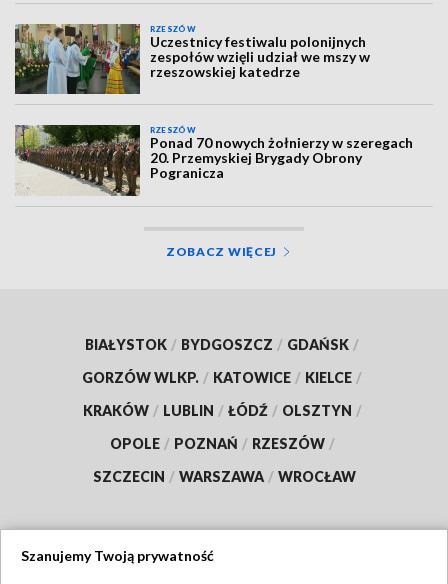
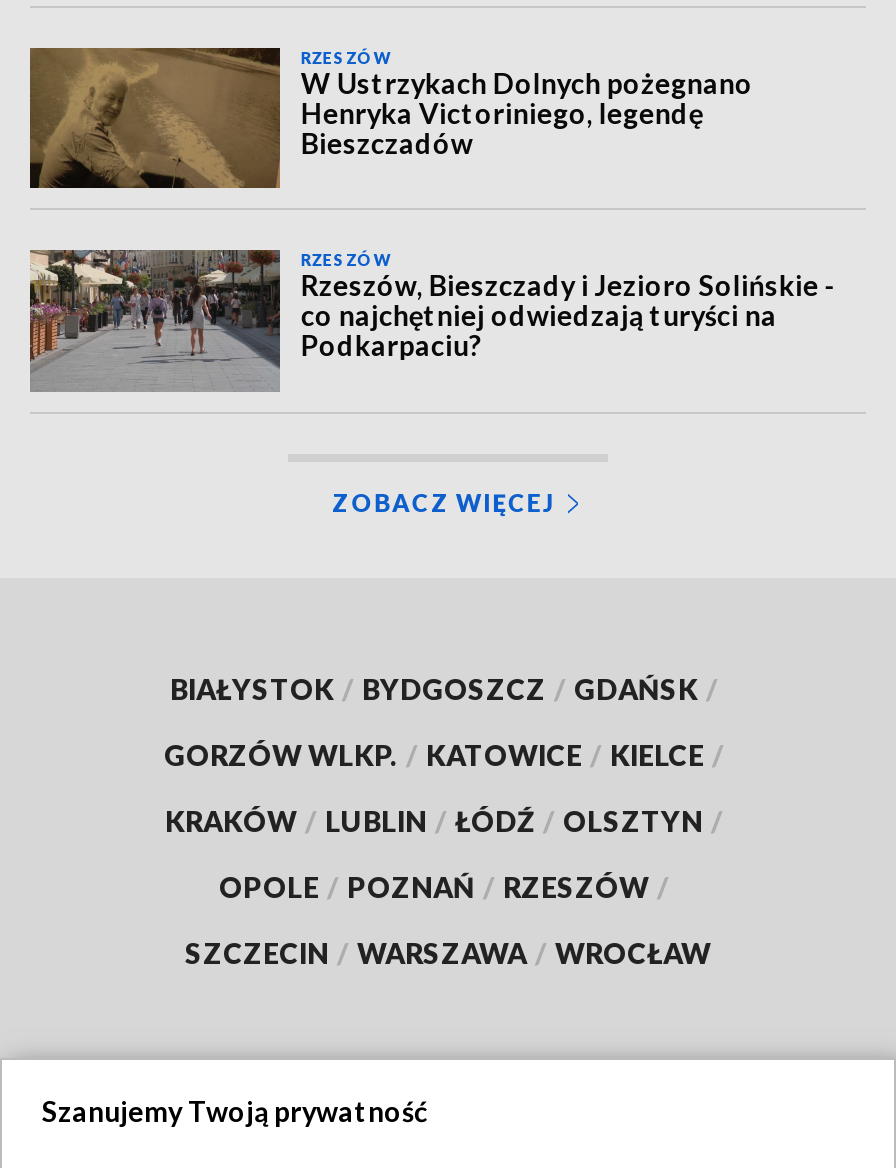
- [image]
- Uczestnicy festiwalu polonijnych
- zespołów wzięli udział we mszy w
- rzeszowskiej katedrze
+ [image]
+ W Ustrzykach Dolnych pożegnano
+ Henryka Victoriniego, legendę
+ Bieszczadów

- [image]
- Ponad 70 nowych żołnierzy w szeregach
- 20. Przemyskiej Brygady Obrony
- Pogranicza
+ [image]
+ Rzeszów, Bieszczady i Jezioro Solińskie -
+ co najchętniej odwiedzają turyści na
+ Podkarpaciu?
